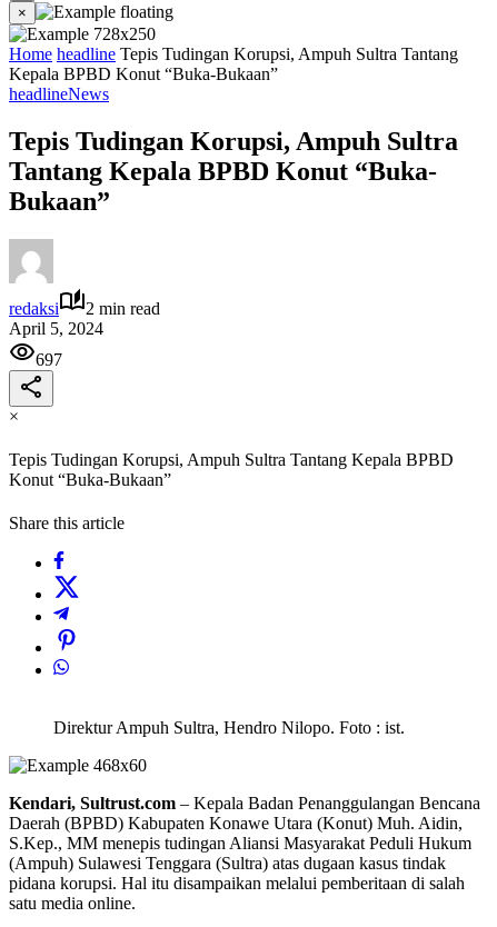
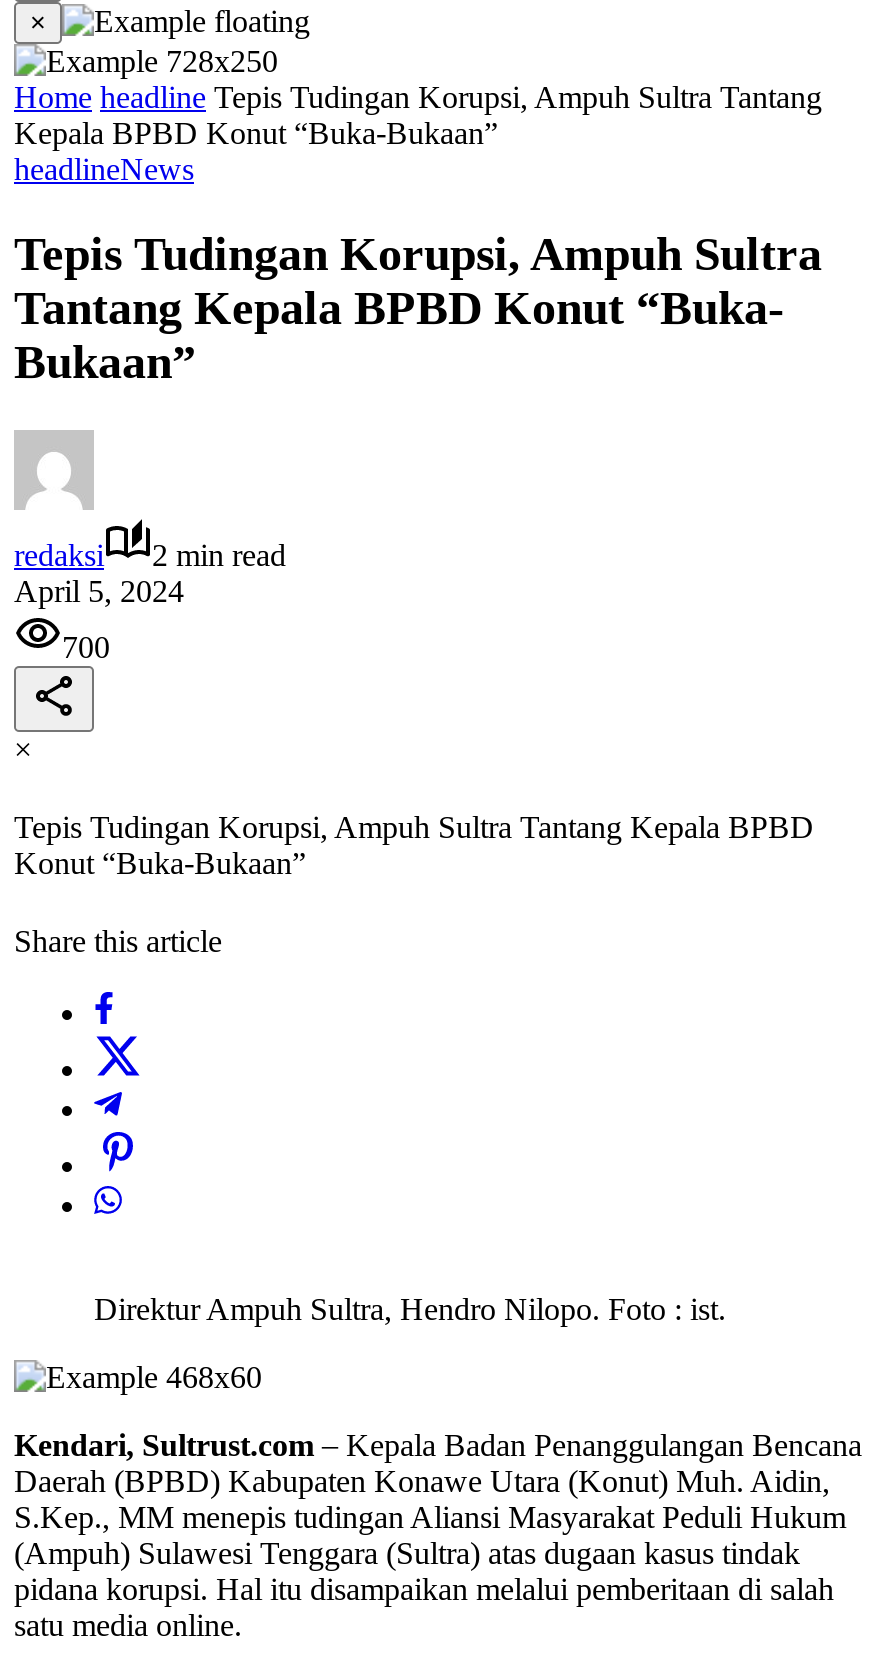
- 697
+ 700
